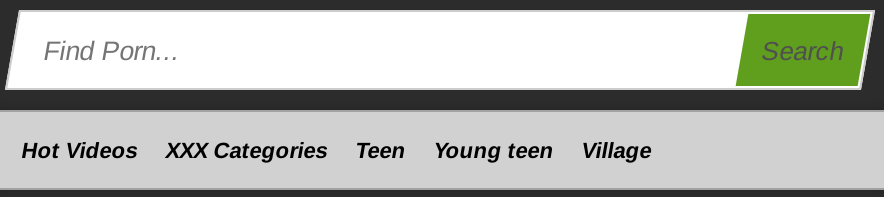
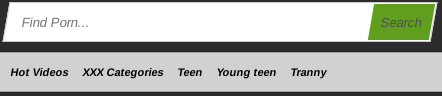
- Village
+ Tranny
